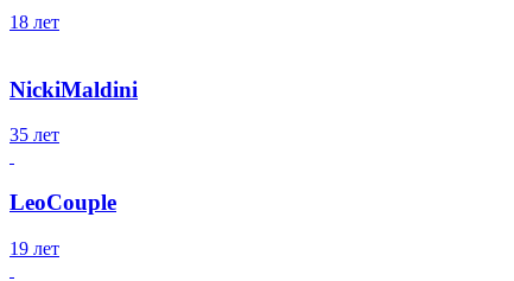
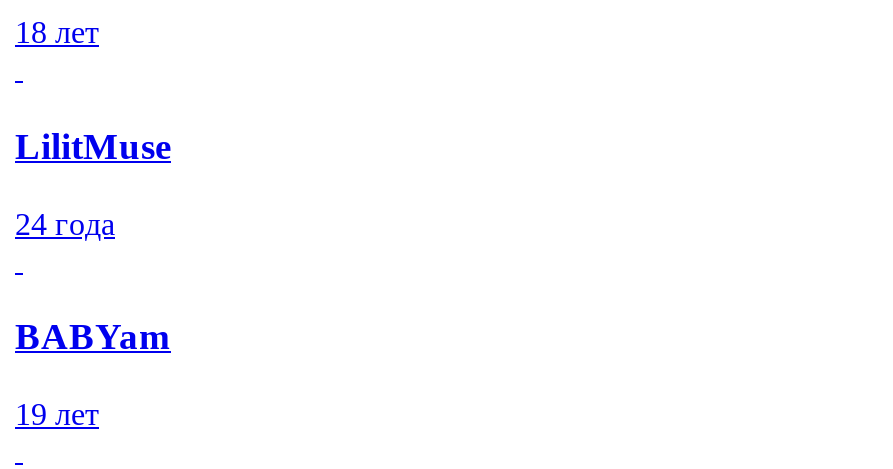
- NickiMaldini
+ LilitMuse

- 35 лет
+ 24 года

- LeoCouple
+ BABYam
